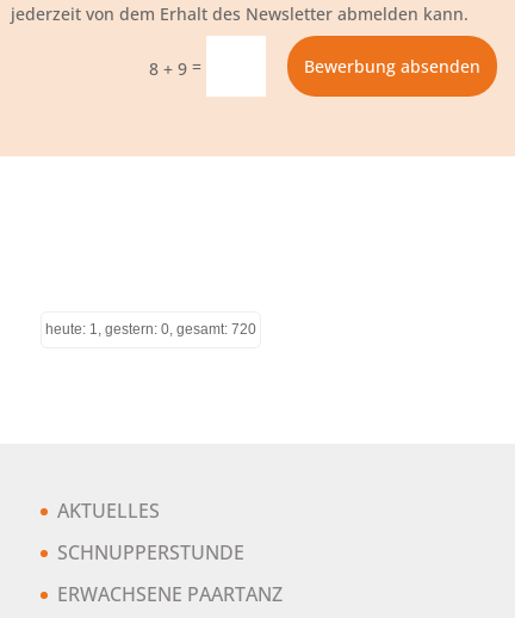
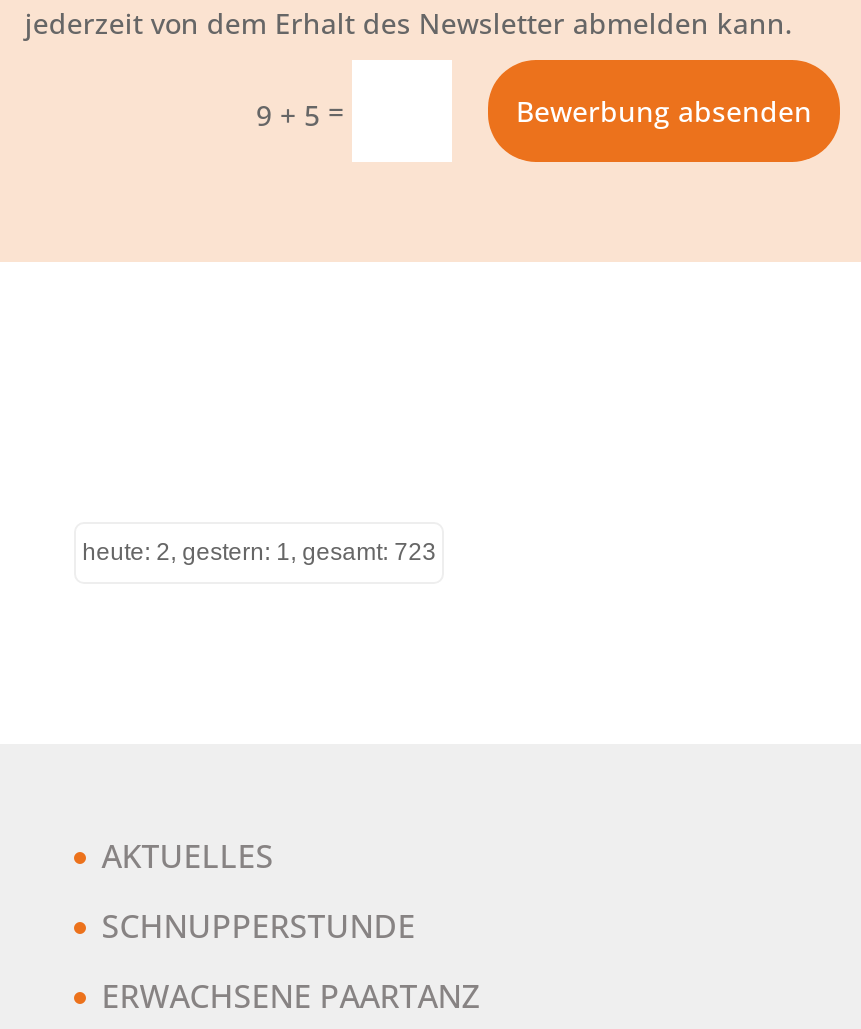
- 8 + 9 =
+ 9 + 5 =

- heute: 1, gestern: 0, gesamt: 720
+ heute: 2, gestern: 1, gesamt: 723
